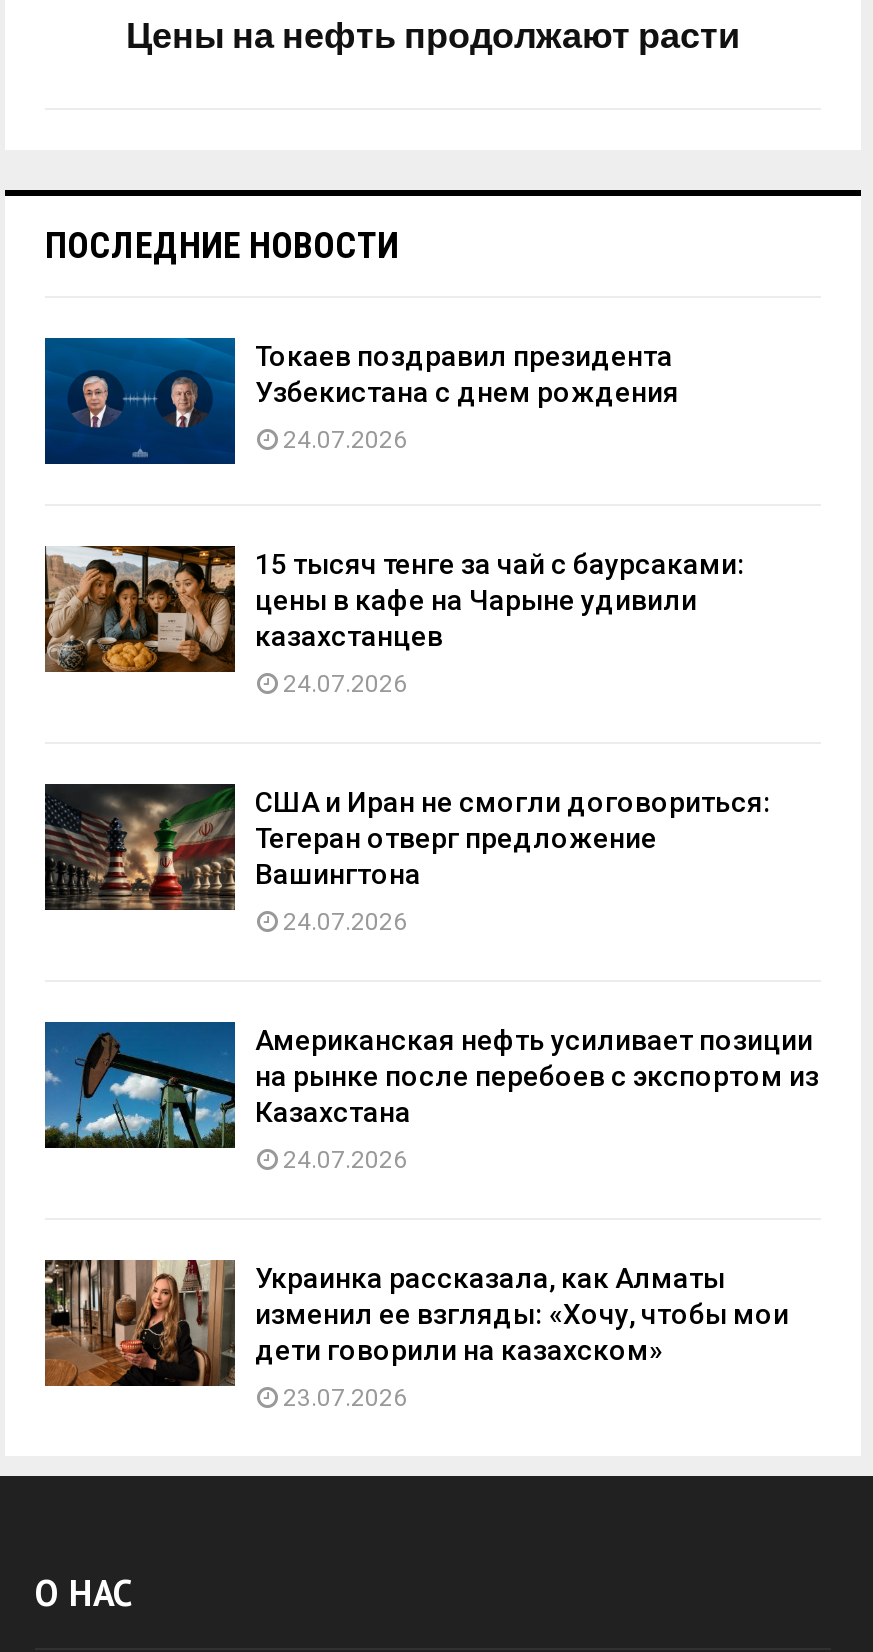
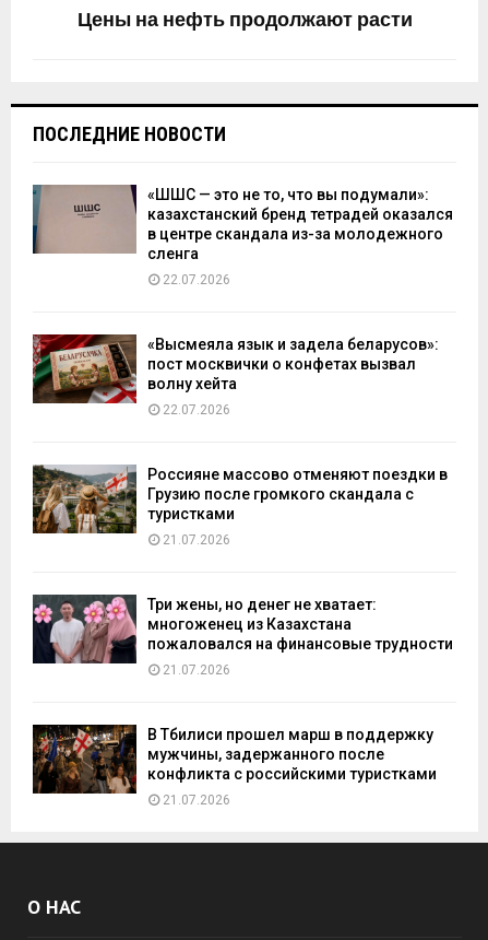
- [image]
- Токаев поздравил президента
- Узбекистана с днем рождения
+ [image]
+ «ШШС — это не то, что вы подумали»:
+ казахстанский бренд тетрадей оказался
+ в центре скандала из-за молодежного
+ сленга

- 24.07.2026
+ 22.07.2026

- [image]
- 15 тысяч тенге за чай с баурсаками:
- цены в кафе на Чарыне удивили
- казахстанцев
+ [image]
+ «Высмеяла язык и задела беларусов»:
+ пост москвички о конфетах вызвал
+ волну хейта

- 24.07.2026
+ 22.07.2026

- [image]
- США и Иран не смогли договориться:
- Тегеран отверг предложение
- Вашингтона
+ [image]
+ Россияне массово отменяют поездки в
+ Грузию после громкого скандала с
+ туристками

- 24.07.2026
+ 21.07.2026

- [image]
- Американская нефть усиливает позиции
- на рынке после перебоев с экспортом из
- Казахстана
+ [image]
+ Три жены, но денег не хватает:
+ многоженец из Казахстана
+ пожаловался на финансовые трудности

- 24.07.2026
+ 21.07.2026

- [image]
- Украинка рассказала, как Алматы
- изменил ее взгляды: «Хочу, чтобы мои
- дети говорили на казахском»
+ [image]
+ В Тбилиси прошел марш в поддержку
+ мужчины, задержанного после
+ конфликта с российскими туристками

- 23.07.2026
+ 21.07.2026
